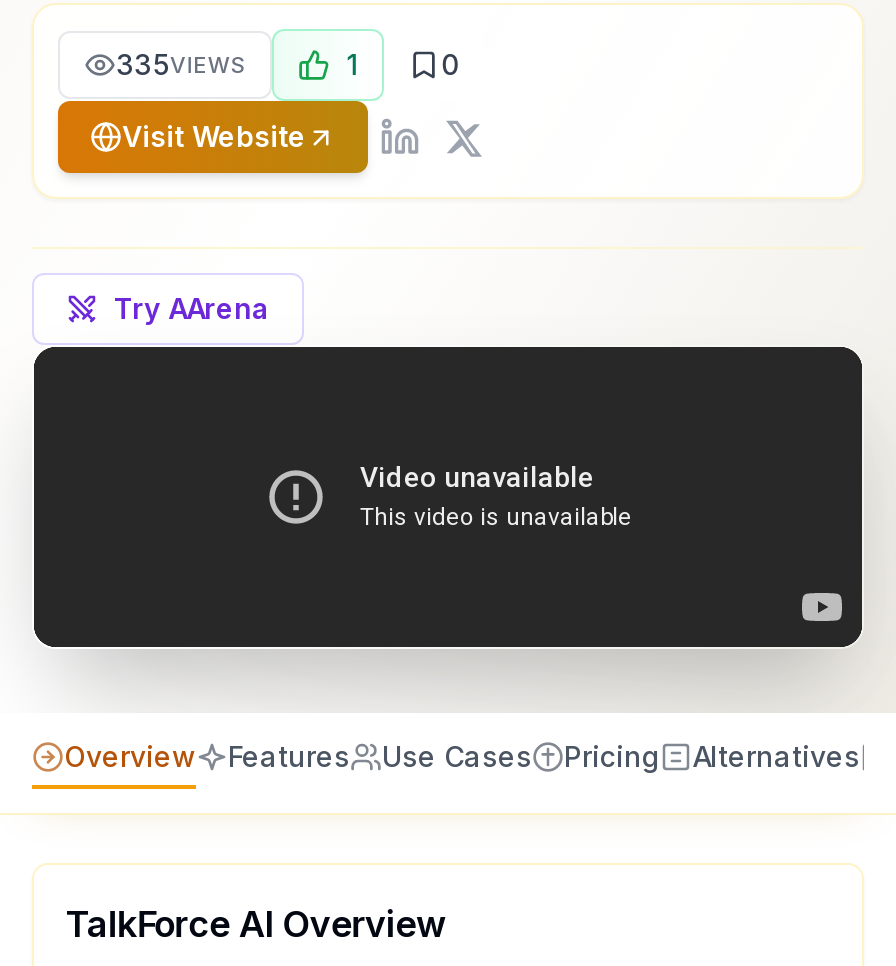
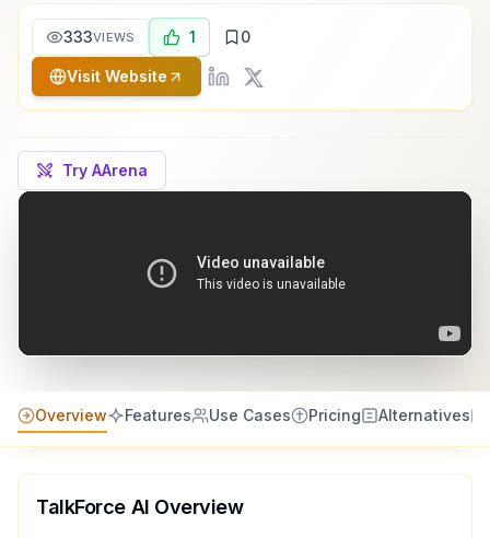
- 335VIEWS
+ 333VIEWS
